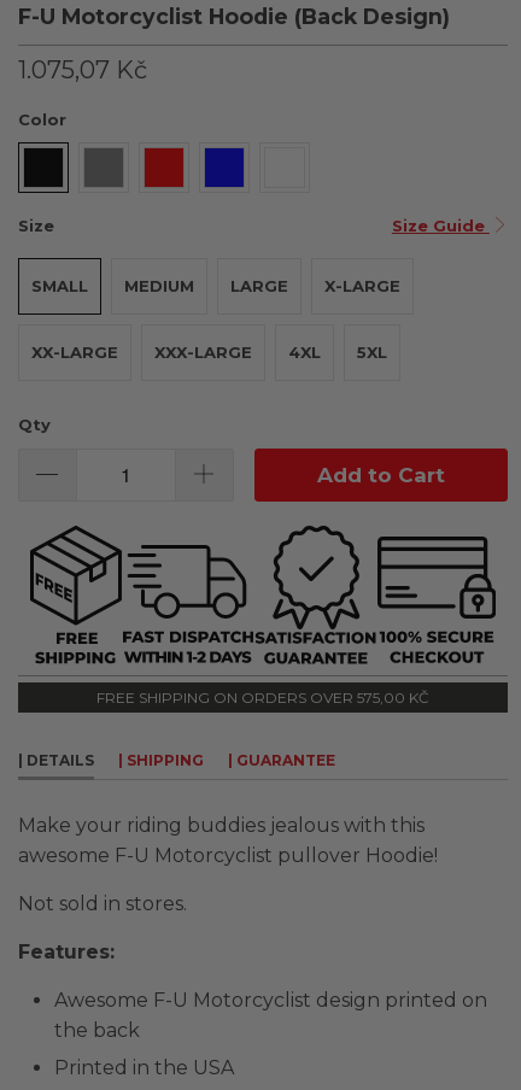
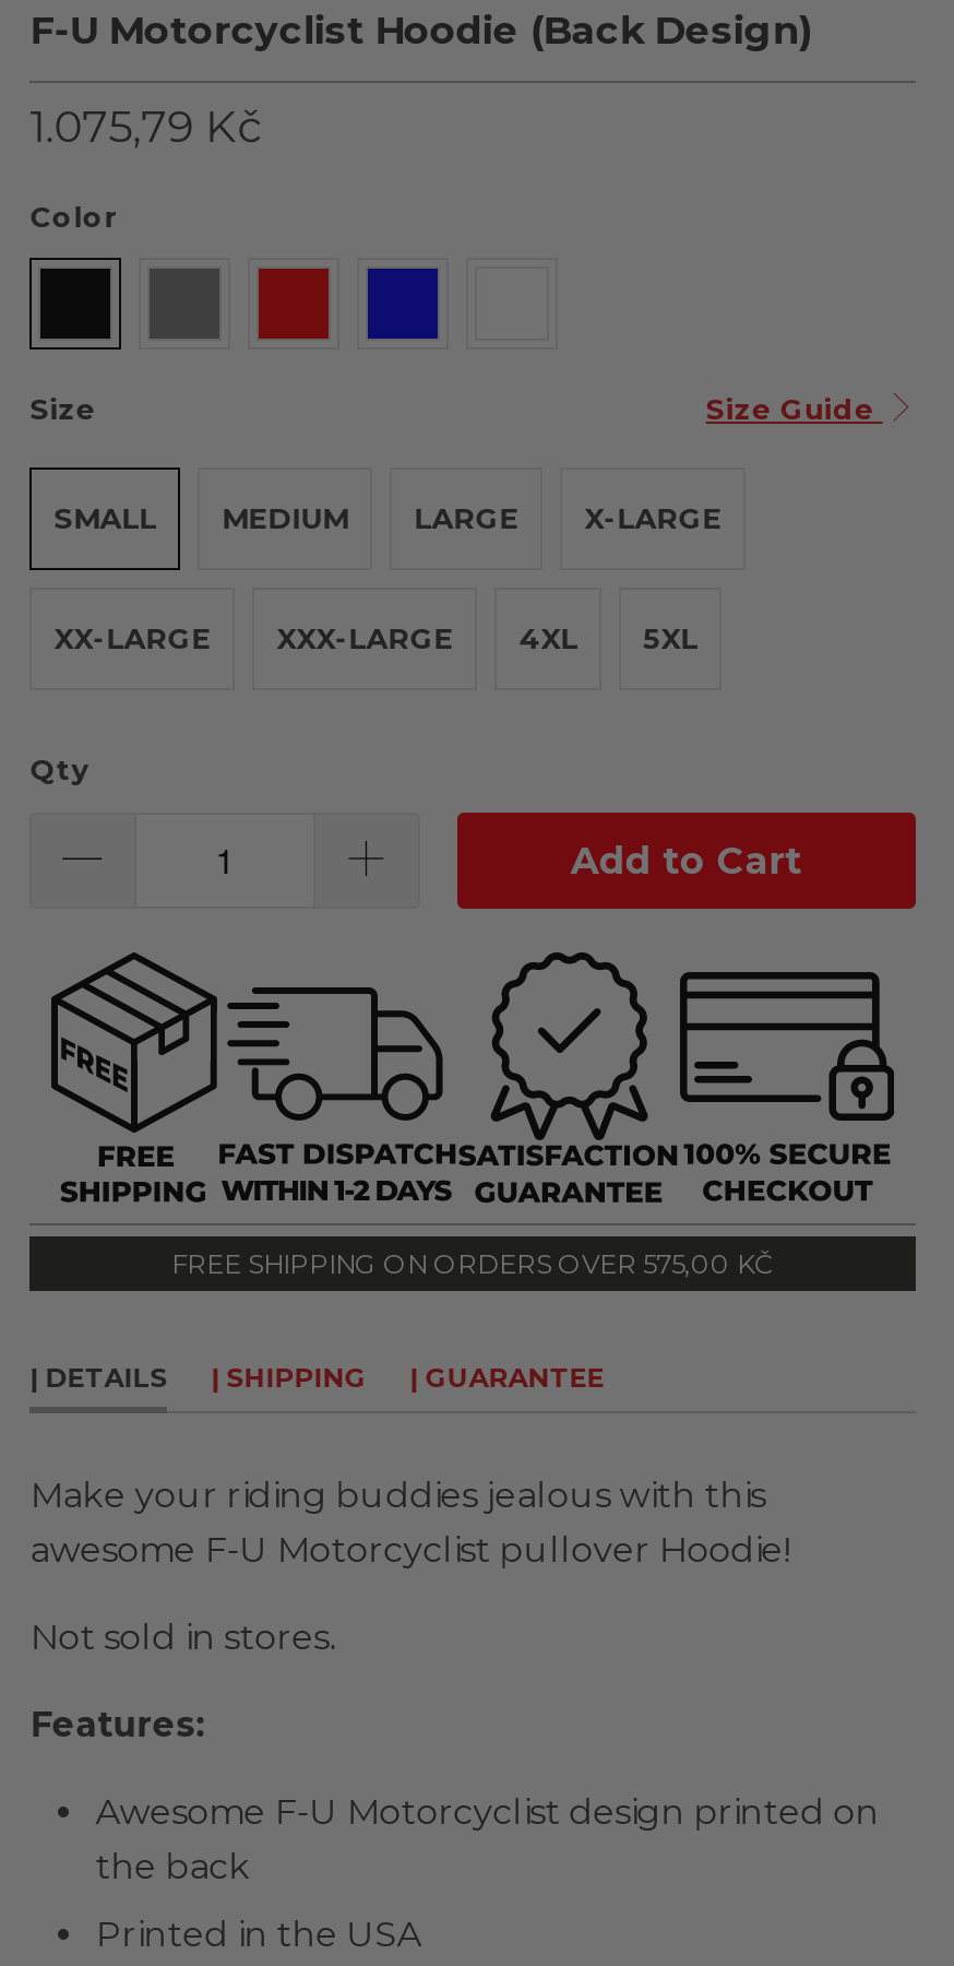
- 1.075,07 Kč
+ 1.075,79 Kč
